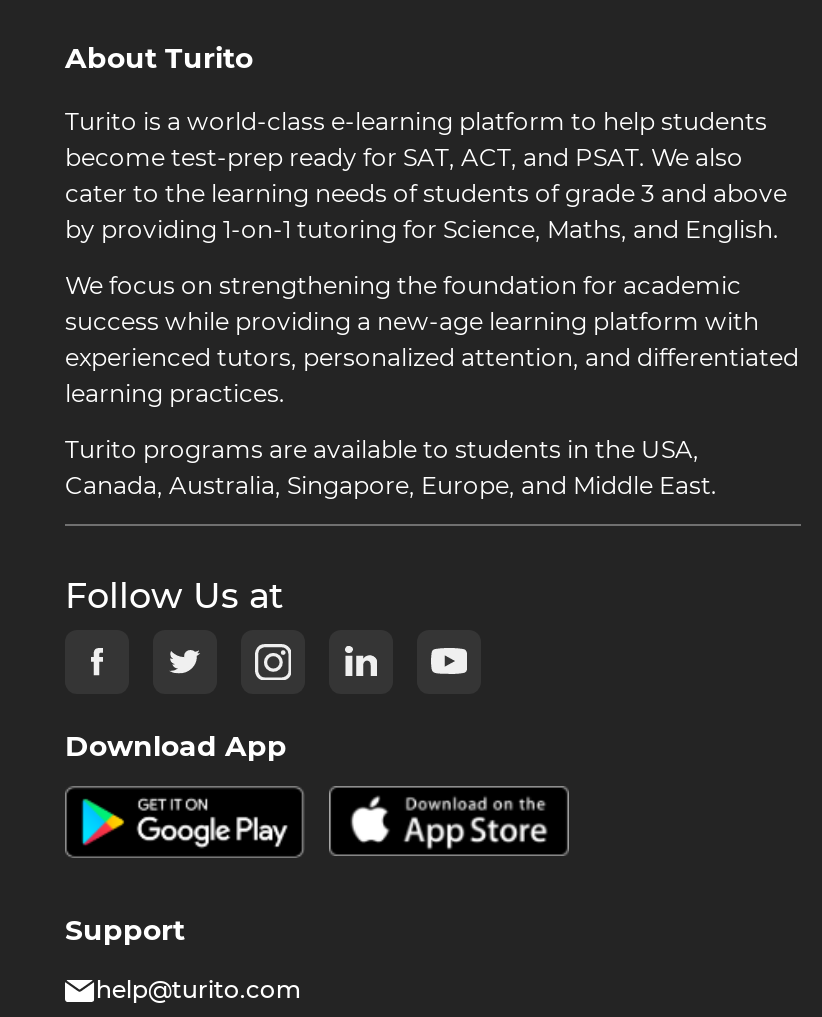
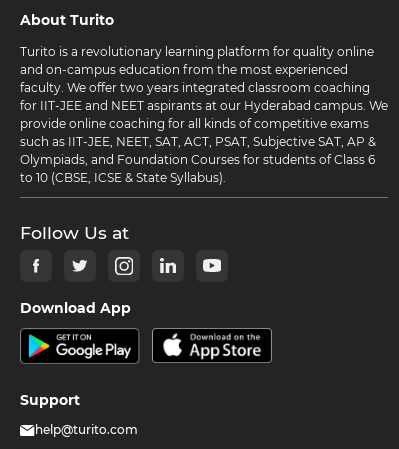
- Turito is a world-class e-learning platform to help students
- become test-prep ready for SAT, ACT, and PSAT. We also
- cater to the learning needs of students of grade 3 and above
- by providing 1-on-1 tutoring for Science, Maths, and English.
- We focus on strengthening the foundation for academic
- success while providing a new-age learning platform with
- experienced tutors, personalized attention, and differentiated
- learning practices.
- Turito programs are available to students in the USA,
- Canada, Australia, Singapore, Europe, and Middle East.
+ Turito is a revolutionary learning platform for quality online
+ and on-campus education from the most experienced
+ faculty. We offer two years integrated classroom coaching
+ for IIT-JEE and NEET aspirants at our Hyderabad campus. We
+ provide online coaching for all kinds of competitive exams
+ such as IIT-JEE, NEET, SAT, ACT, PSAT, Subjective SAT, AP &
+ Olympiads, and Foundation Courses for students of Class 6
+ to 10 (CBSE, ICSE & State Syllabus).
